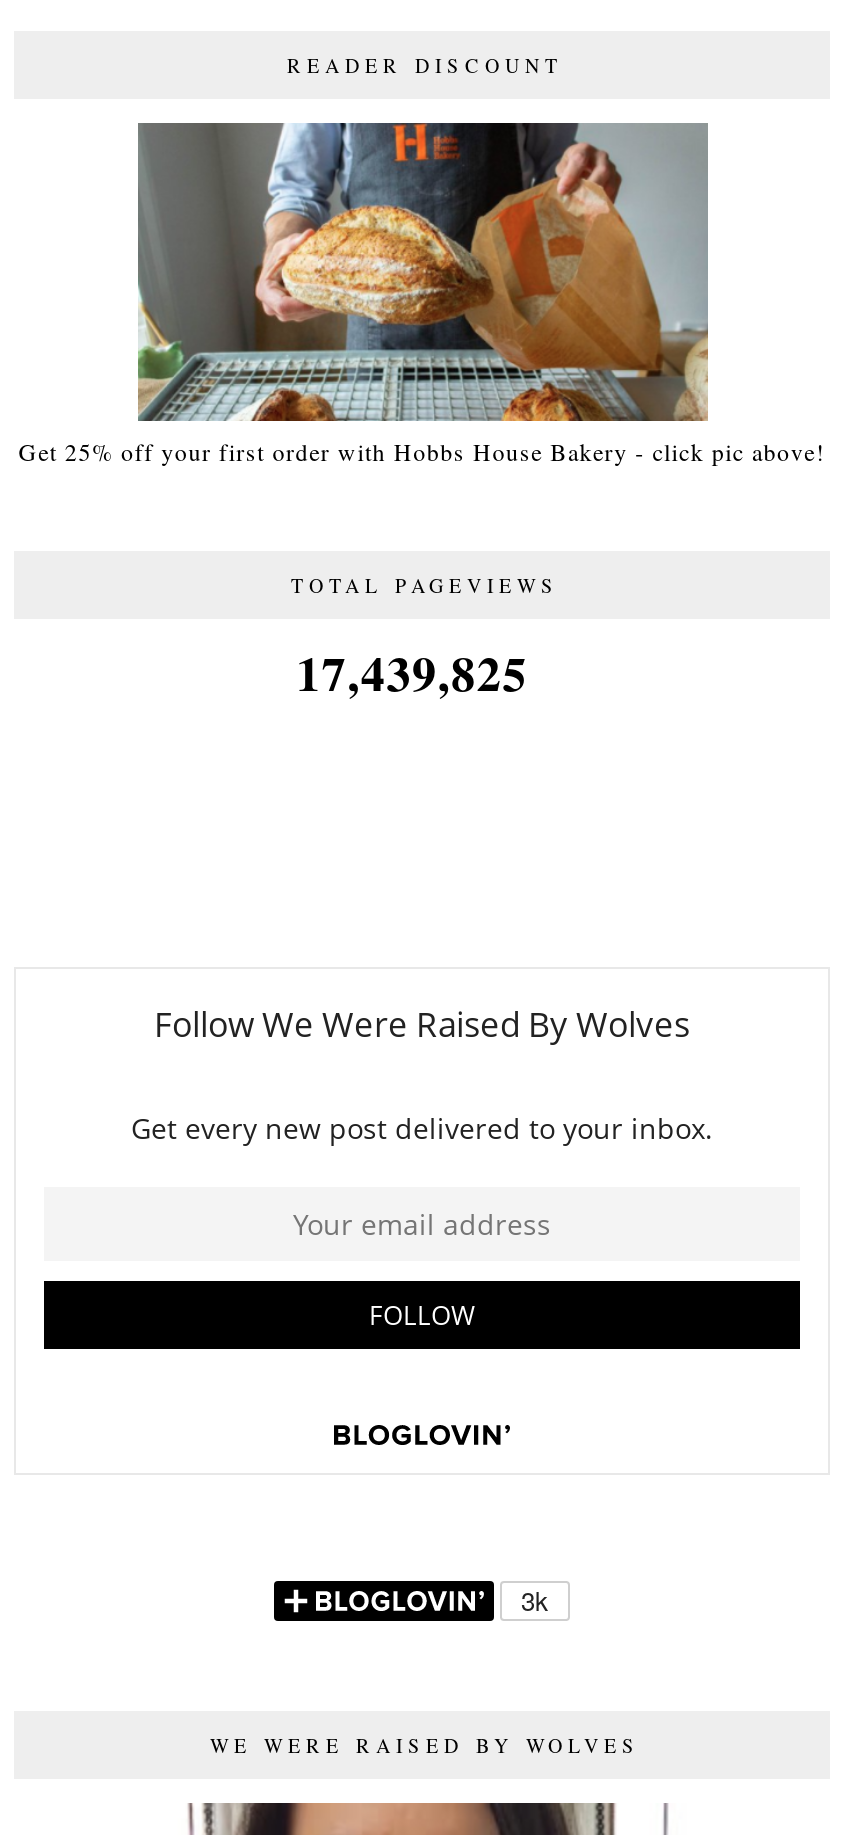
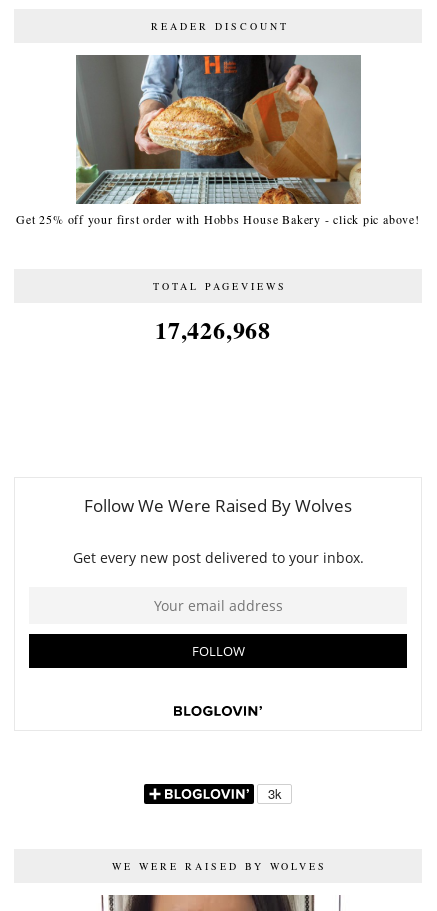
- 17,439,825
+ 17,426,968
